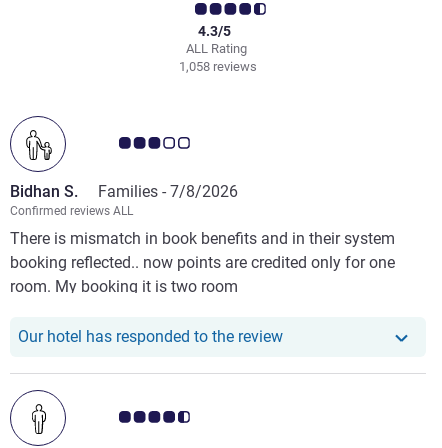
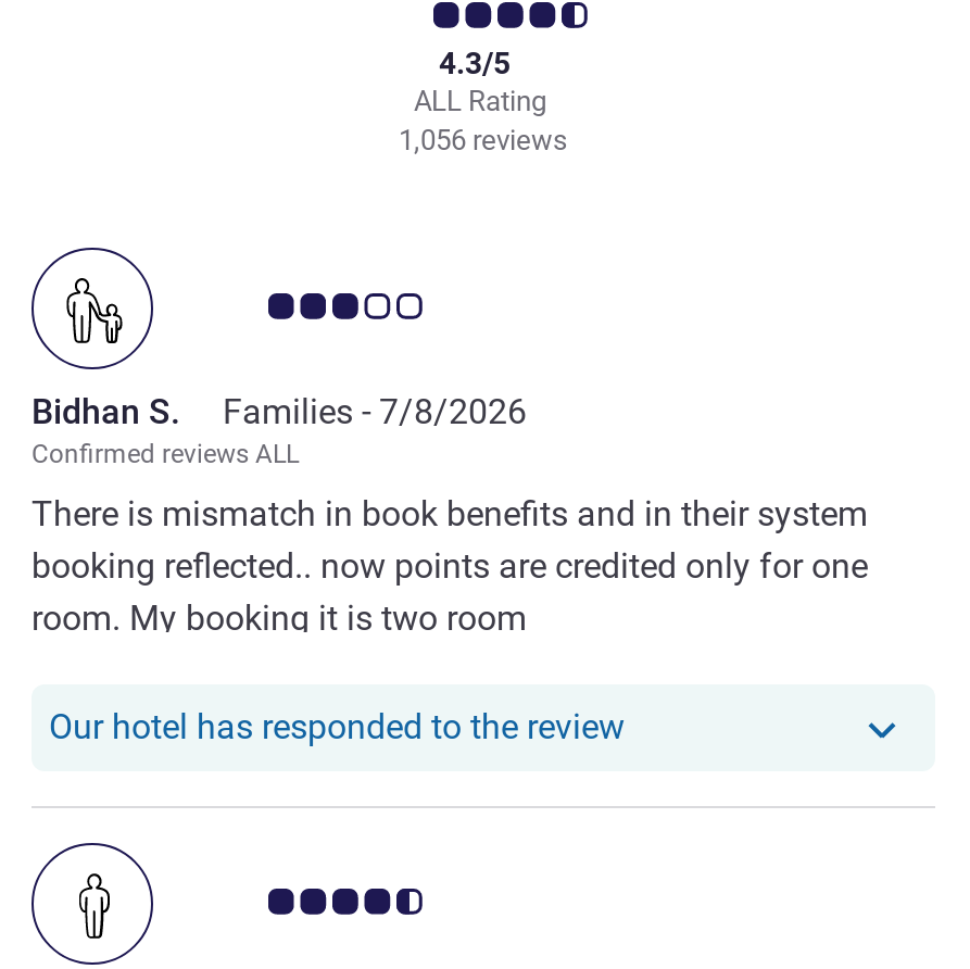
- 1,058 reviews
+ 1,056 reviews
